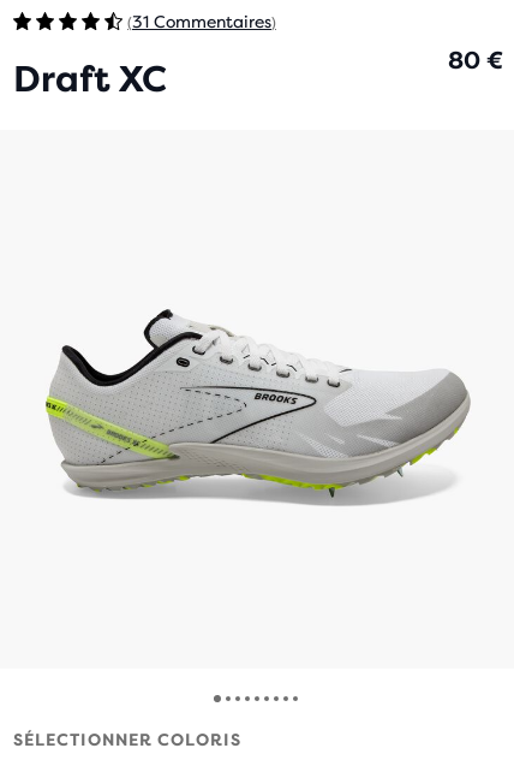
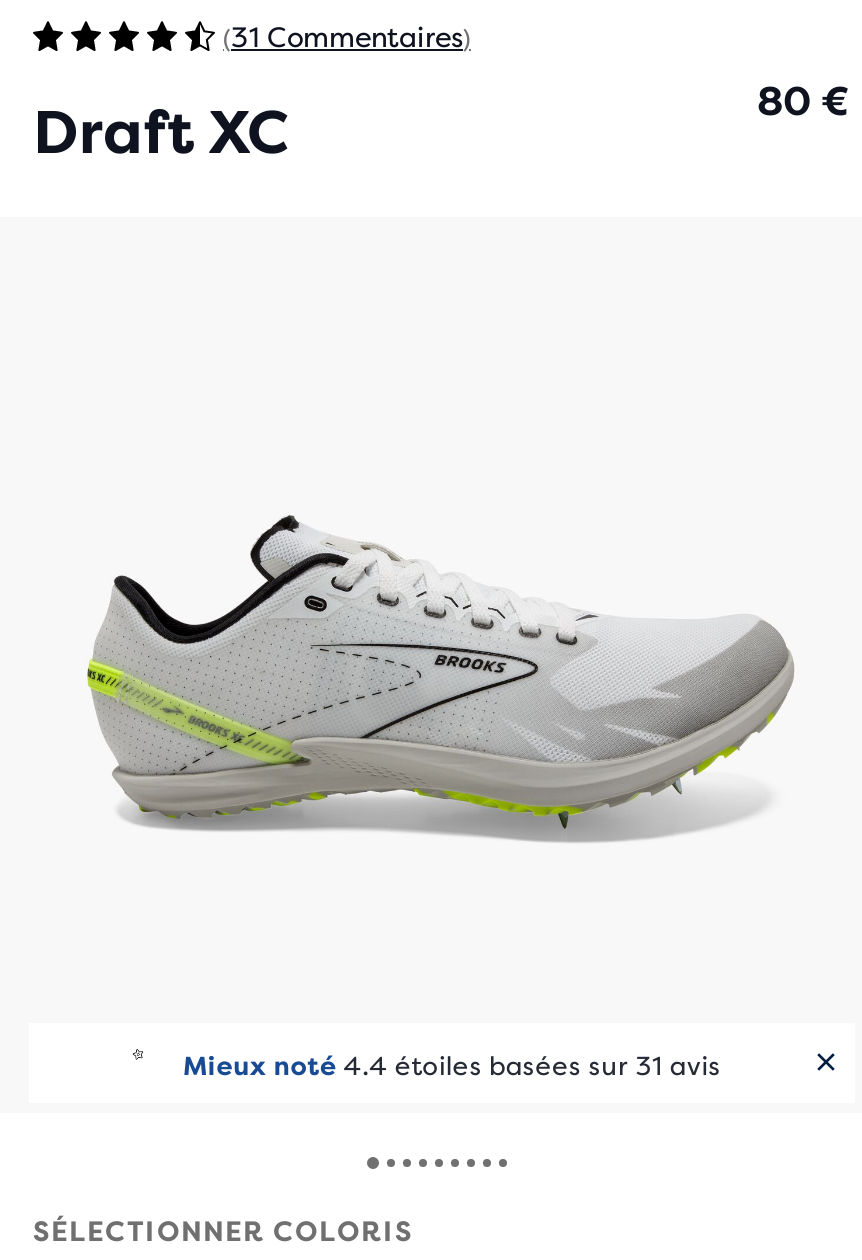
+ Mieux noté 4.4 étoiles basées sur 31 avis
